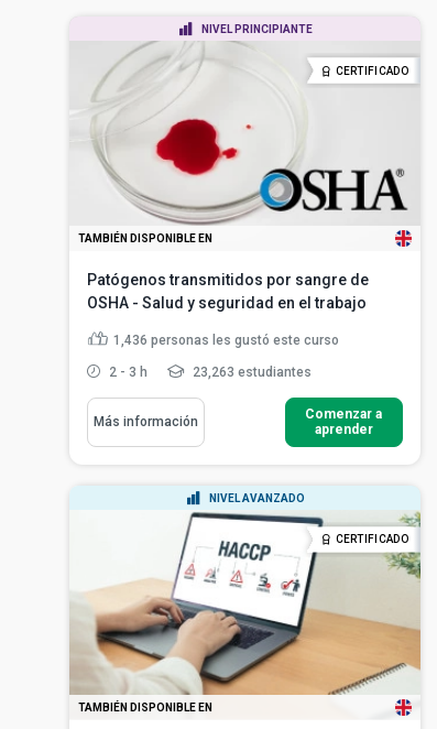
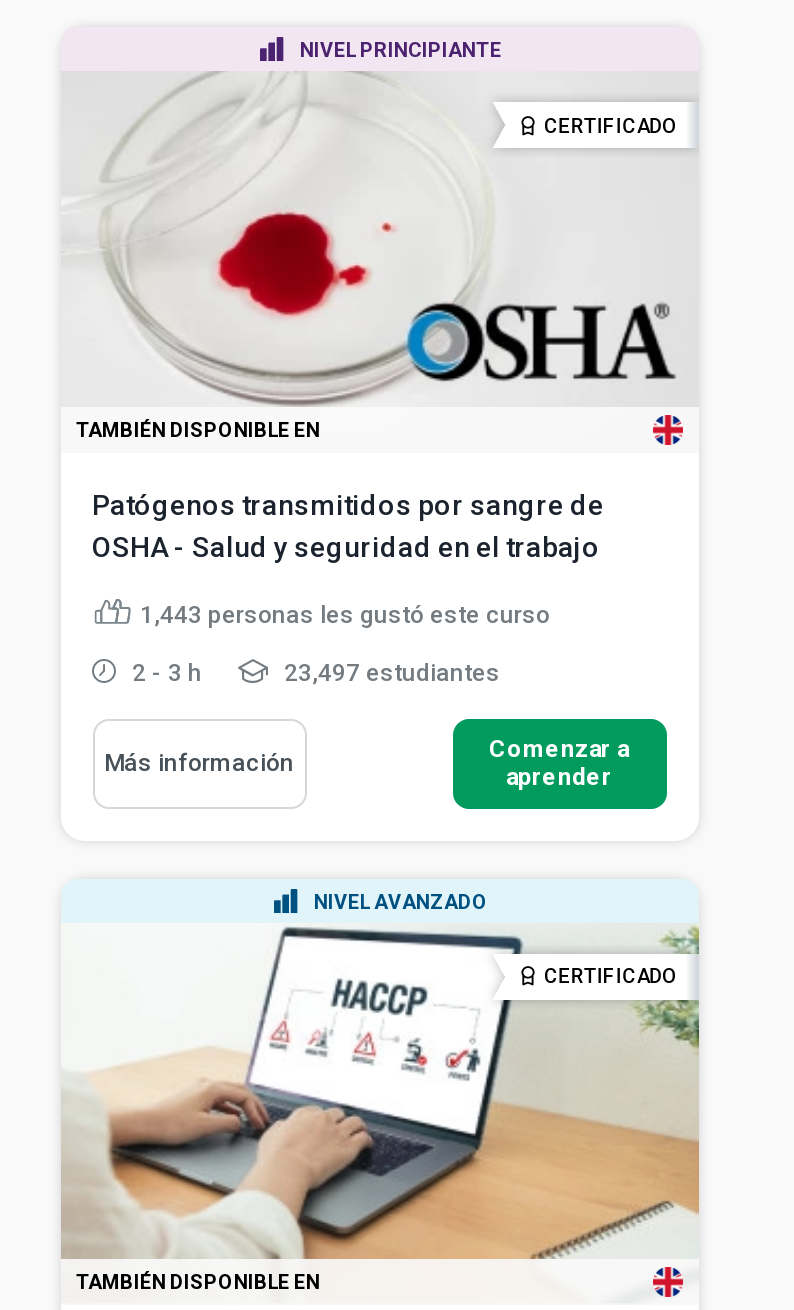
- 1,436 personas les gustó este curso
+ 1,443 personas les gustó este curso

- 23,263 estudiantes
+ 23,497 estudiantes
